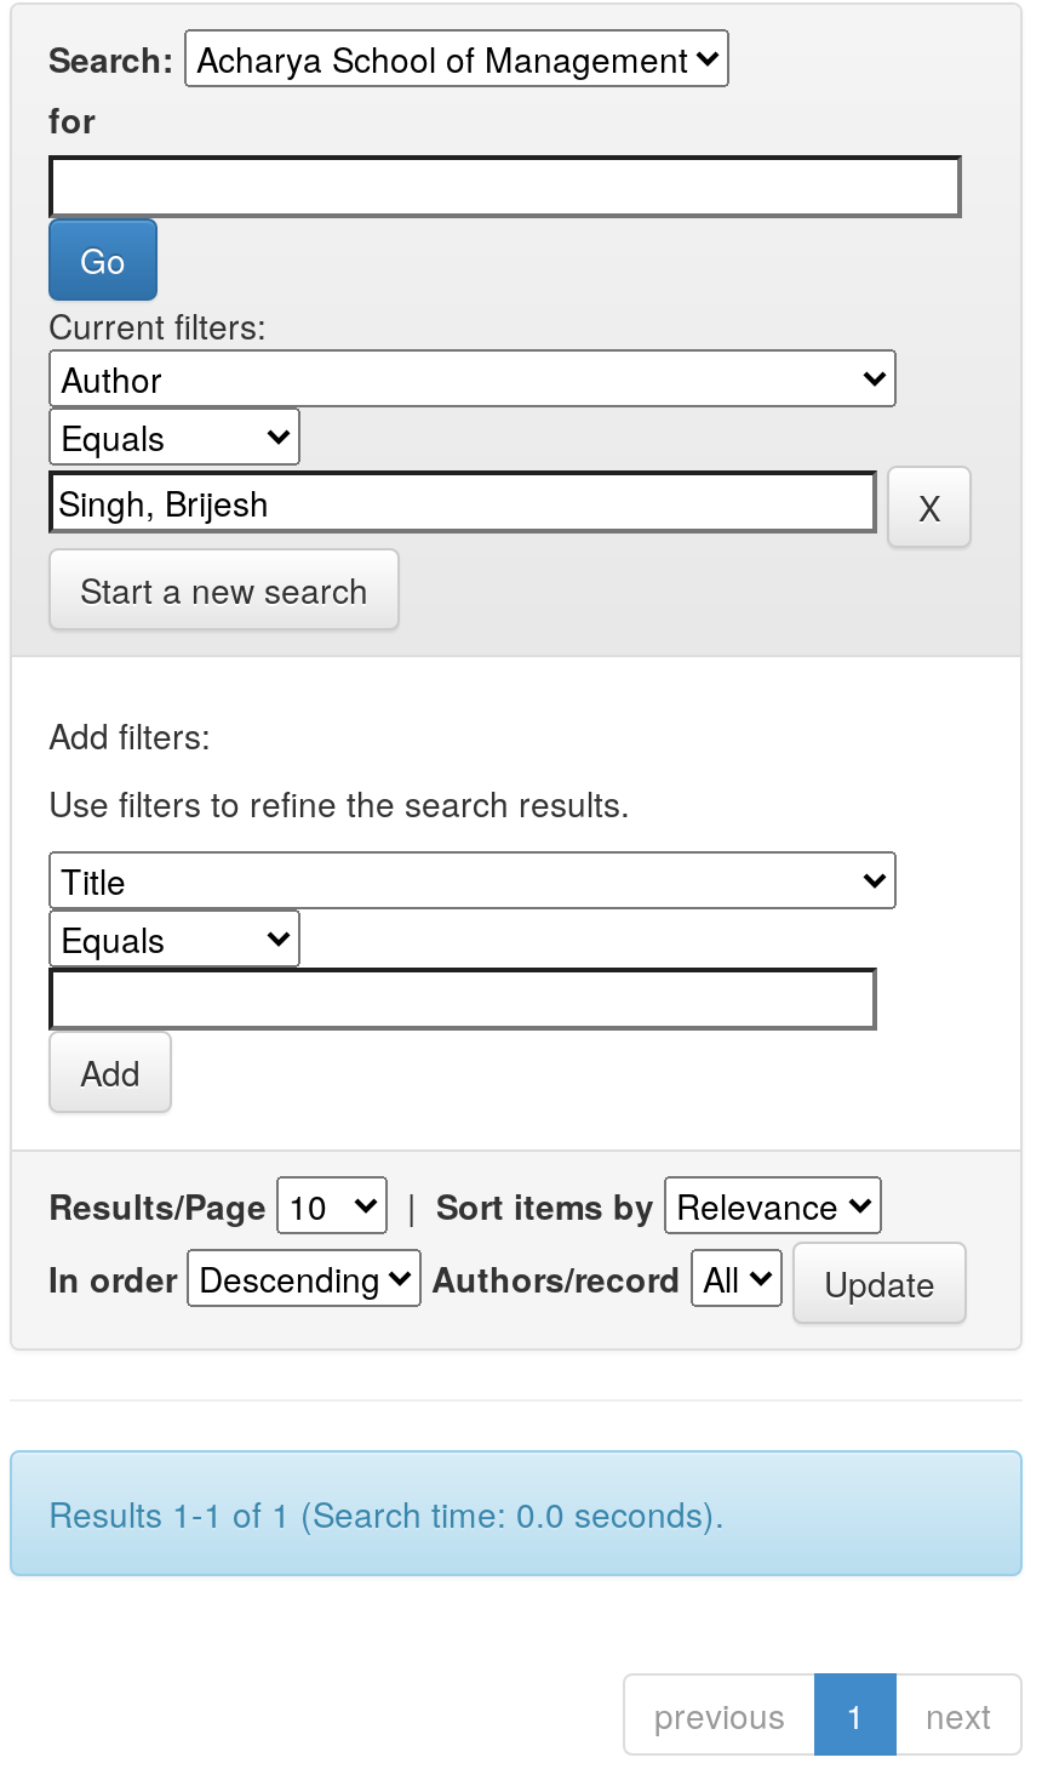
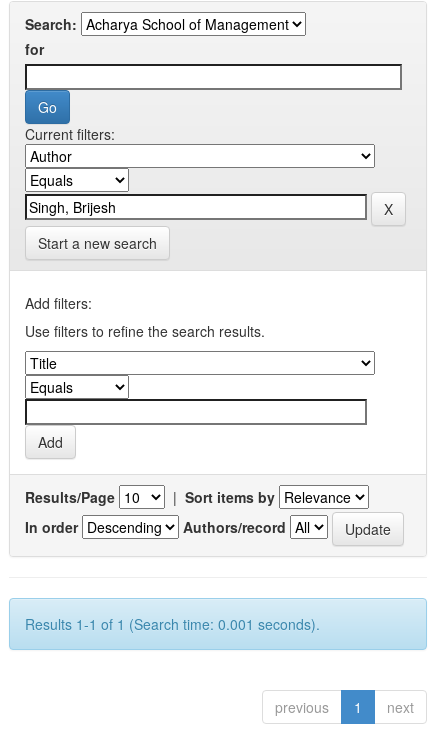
- Results 1-1 of 1 (Search time: 0.0 seconds).
+ Results 1-1 of 1 (Search time: 0.001 seconds).
